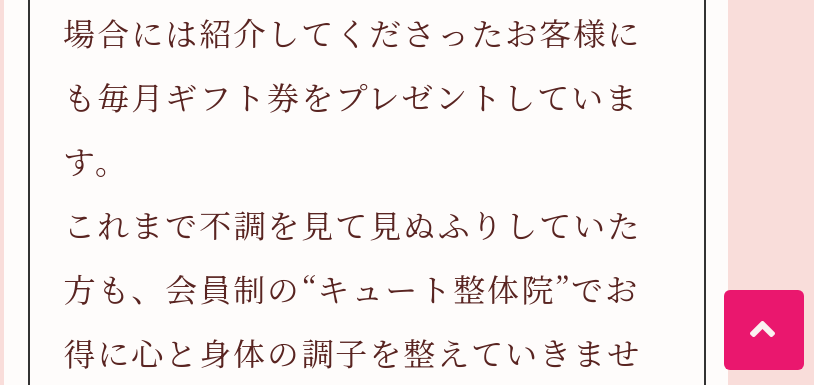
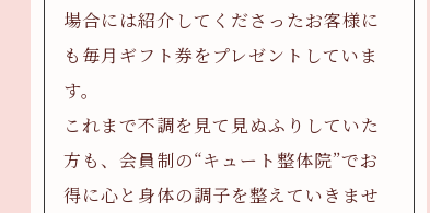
- [image]
